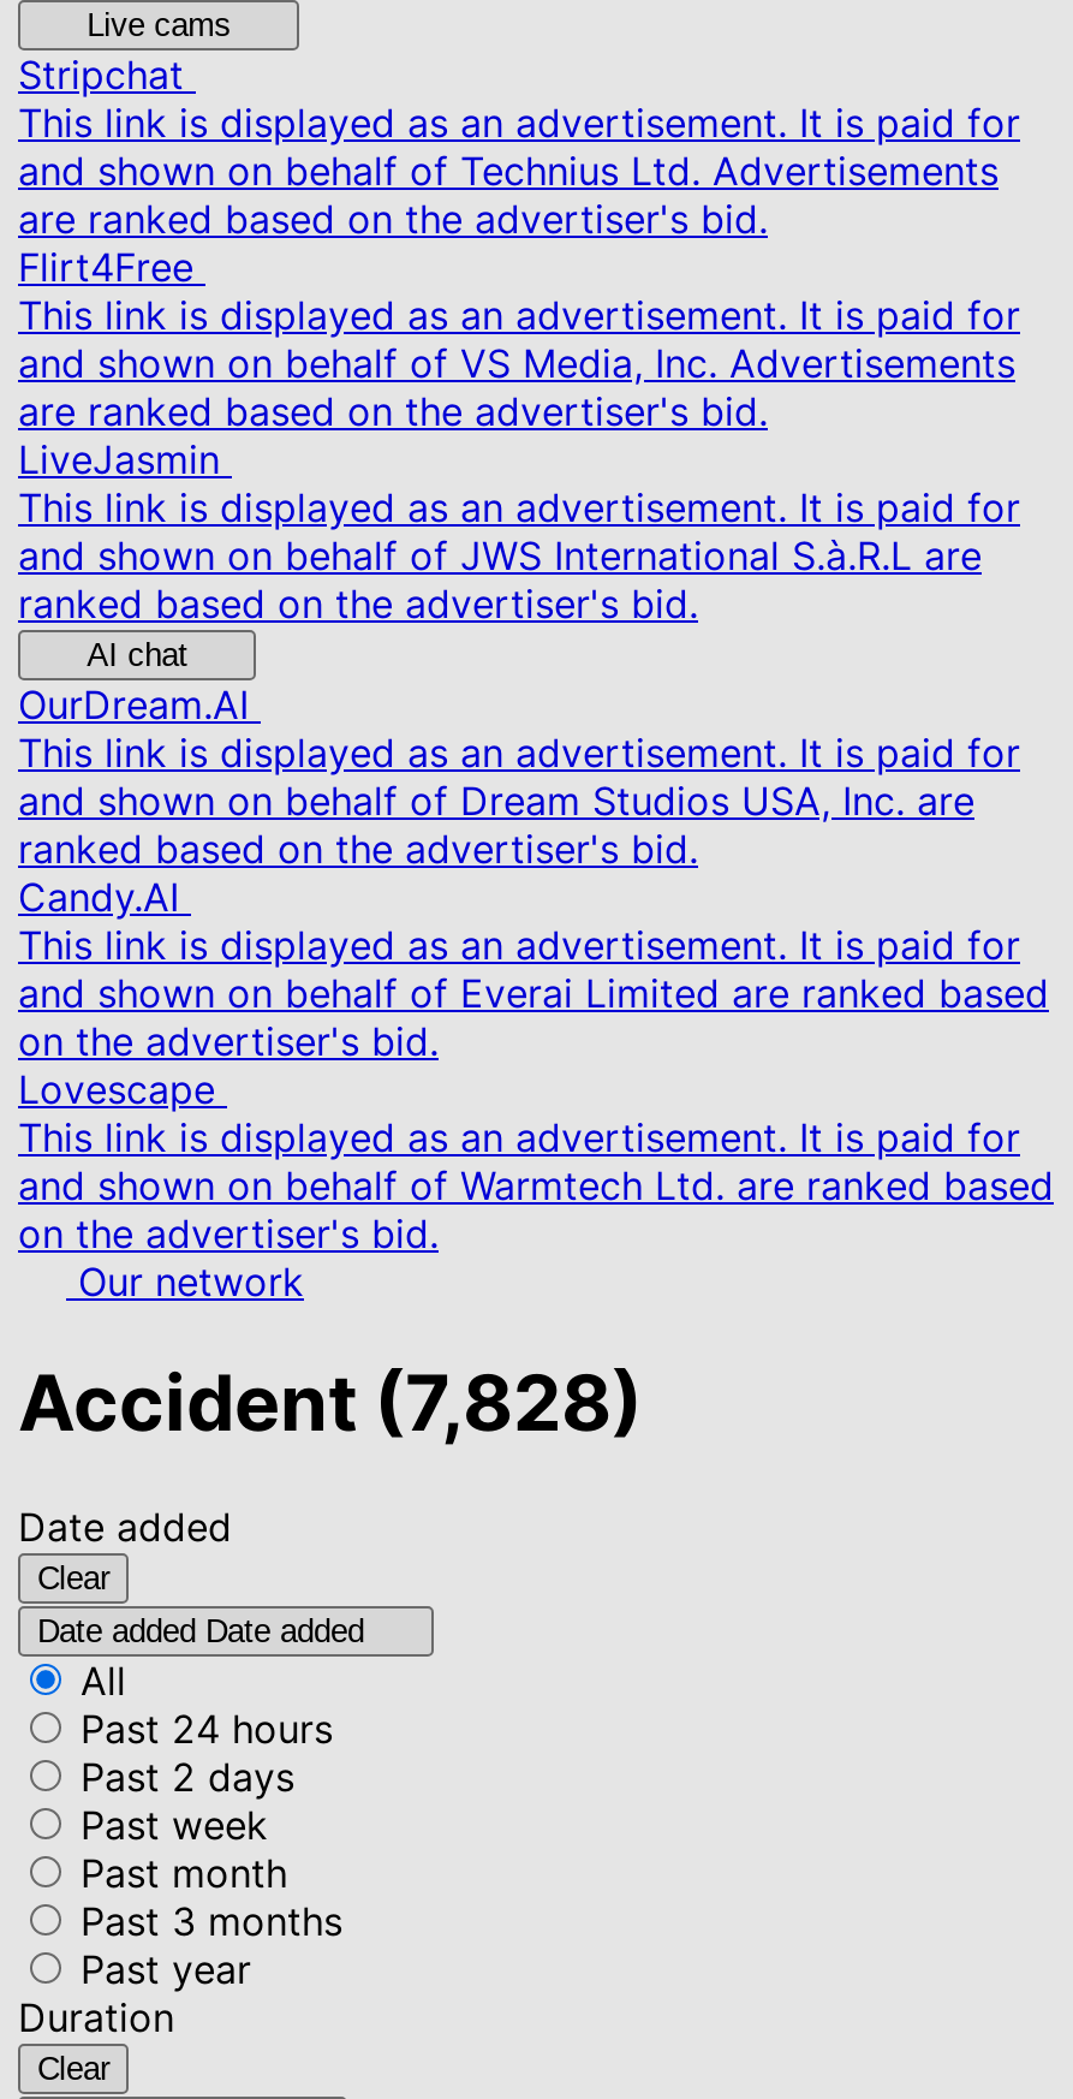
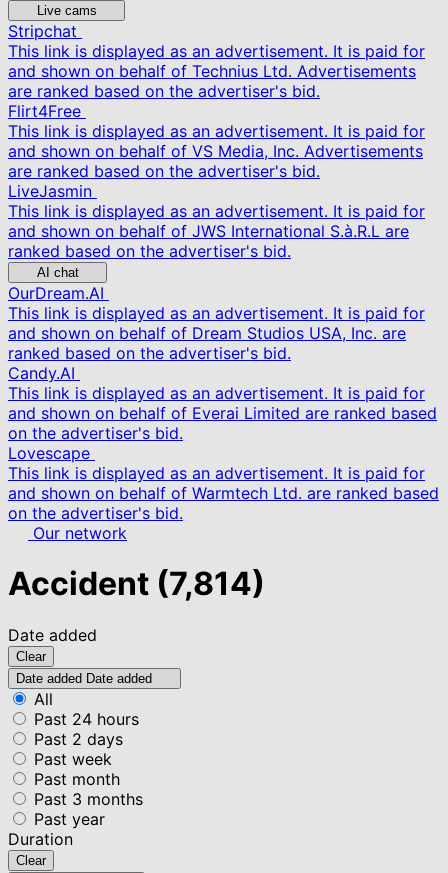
- Accident (7,828)
+ Accident (7,814)
